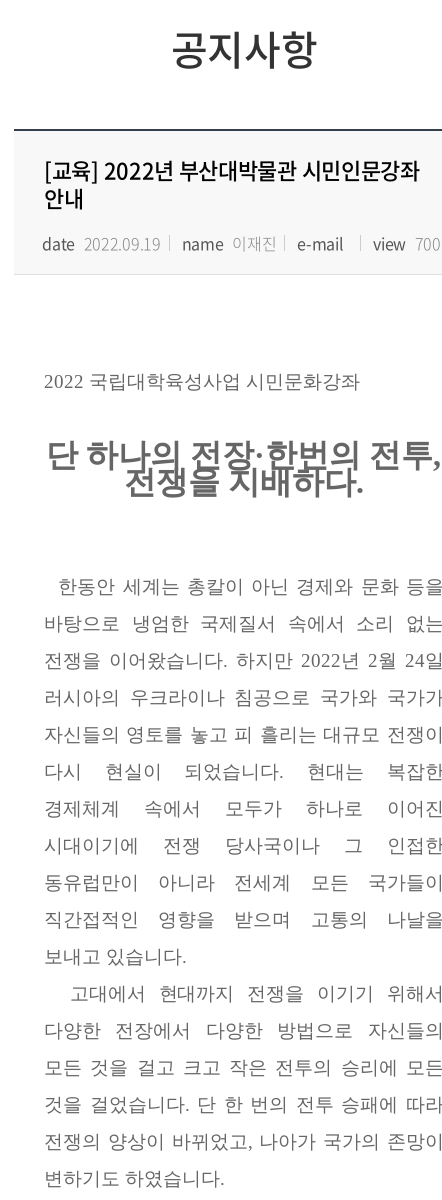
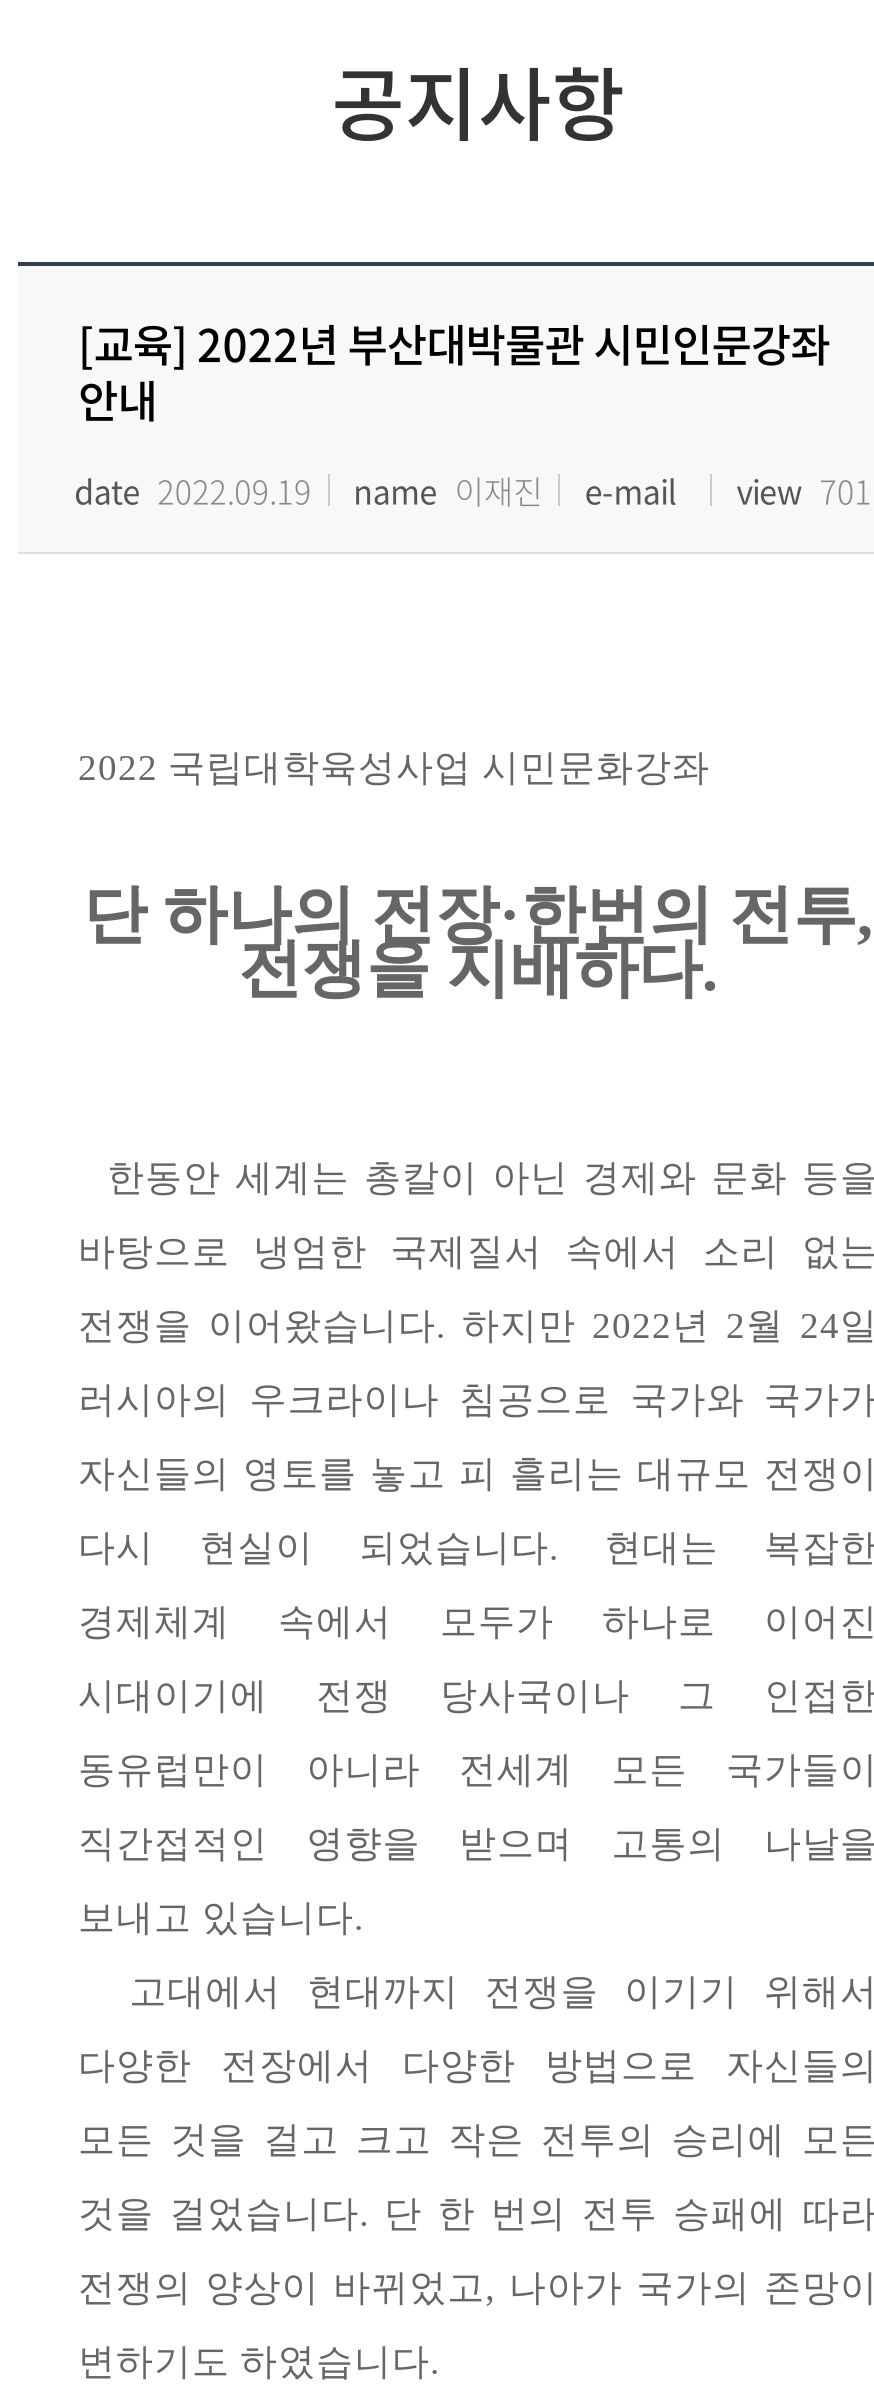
- date 2022.09.19 name 이재진 e-mail view 700
+ date 2022.09.19 name 이재진 e-mail view 701
